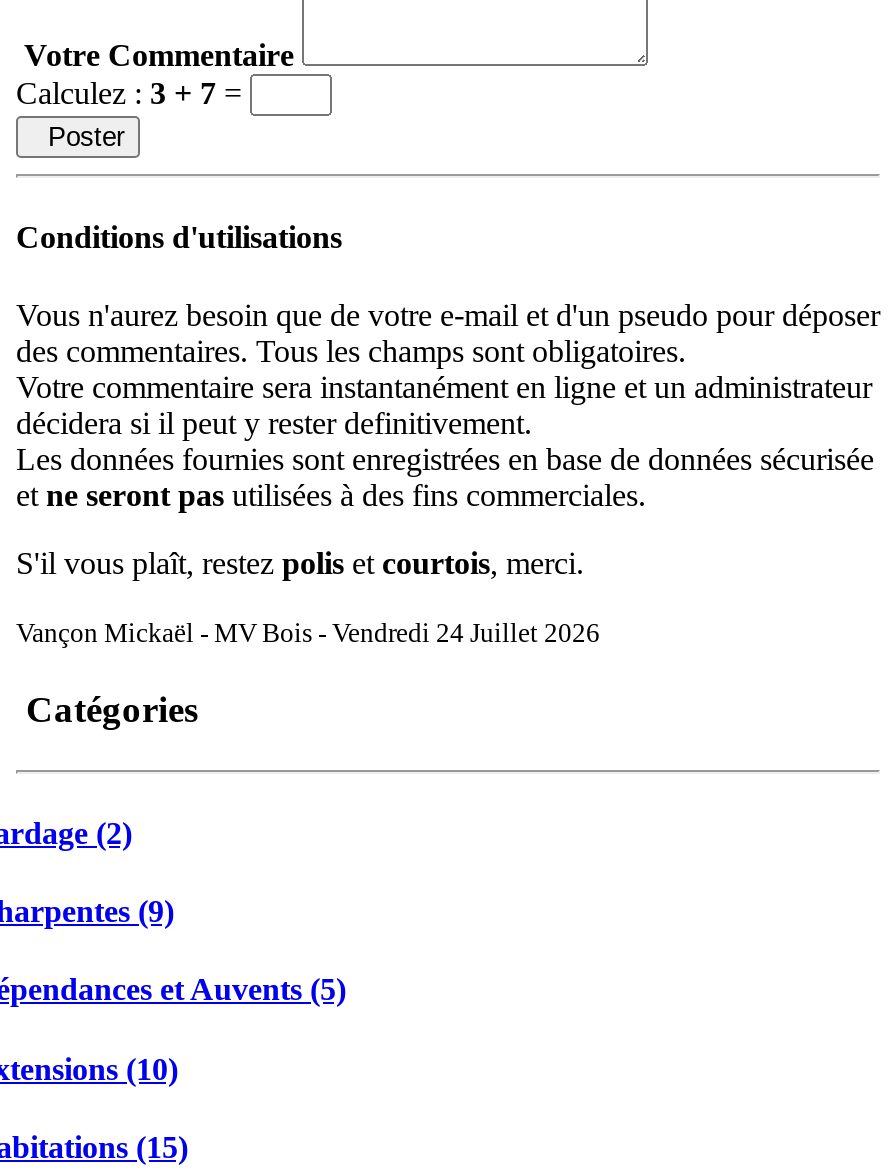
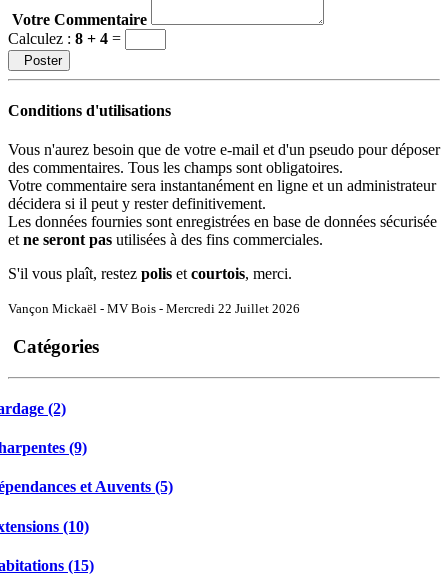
- Calculez : 3 + 7 =
+ Calculez : 8 + 4 =

- Vançon Mickaël - MV Bois - Vendredi 24 Juillet 2026
+ Vançon Mickaël - MV Bois - Mercredi 22 Juillet 2026
